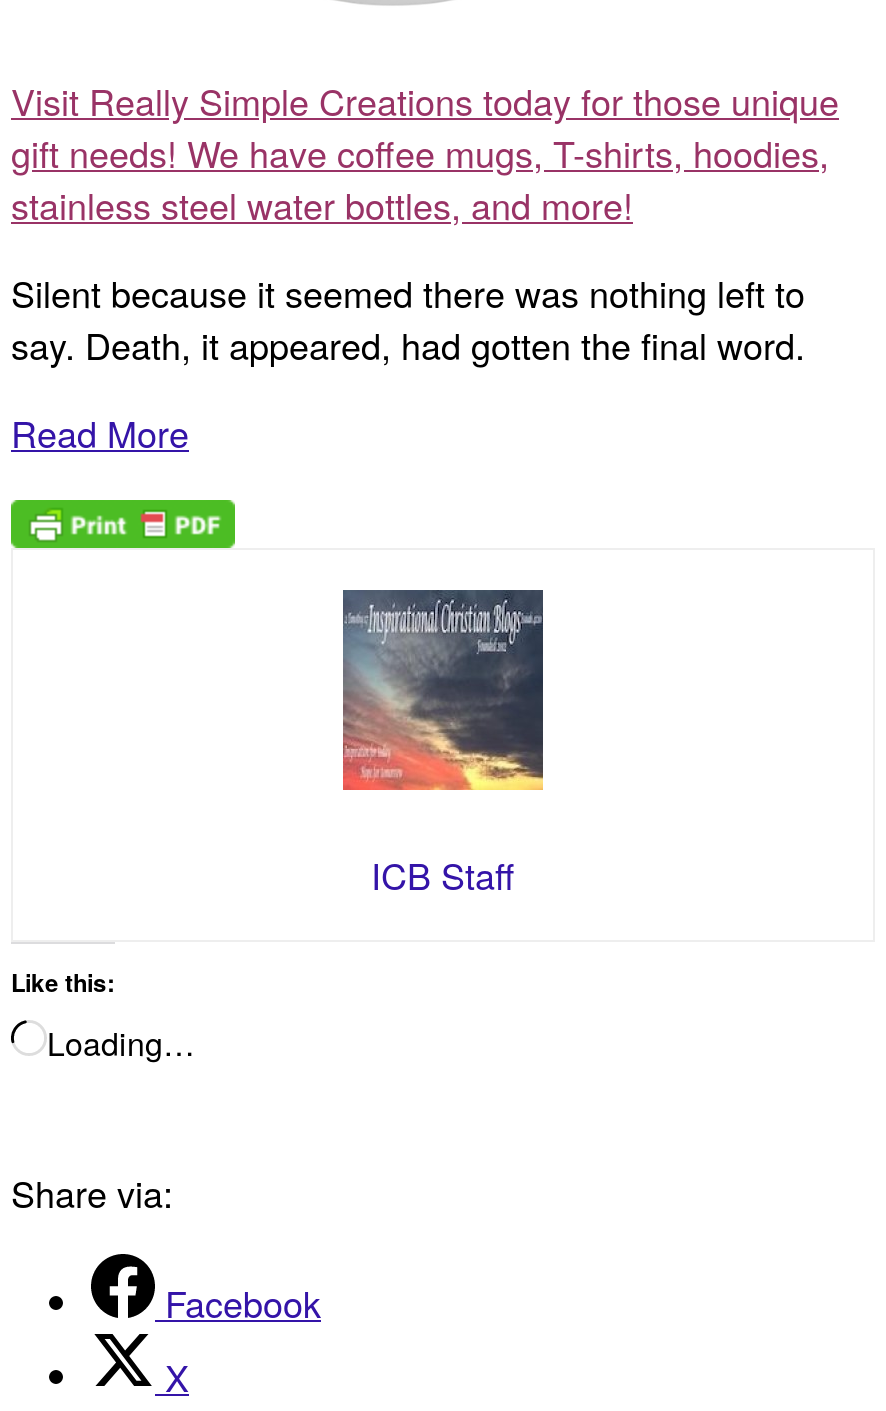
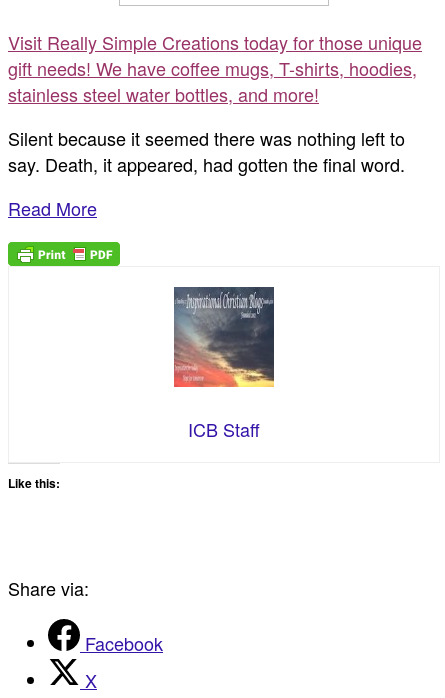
- Loading…
